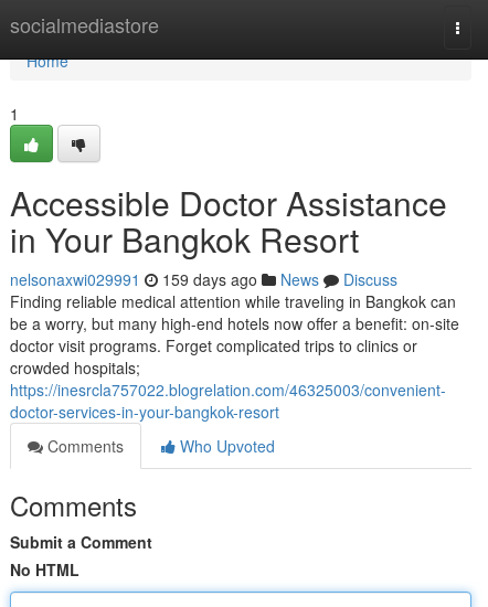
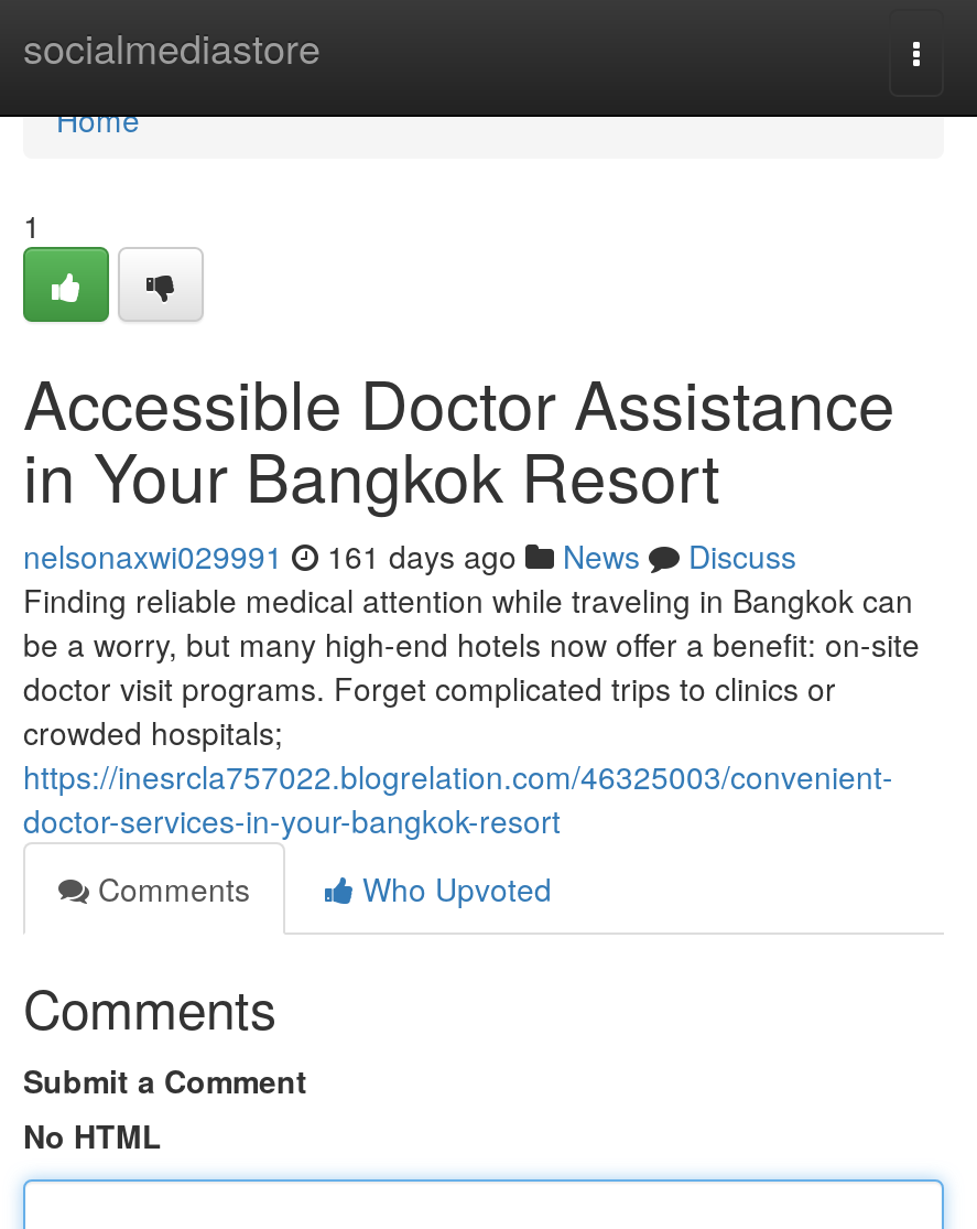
- nelsonaxwi029991 159 days ago News Discuss
+ nelsonaxwi029991 161 days ago News Discuss
